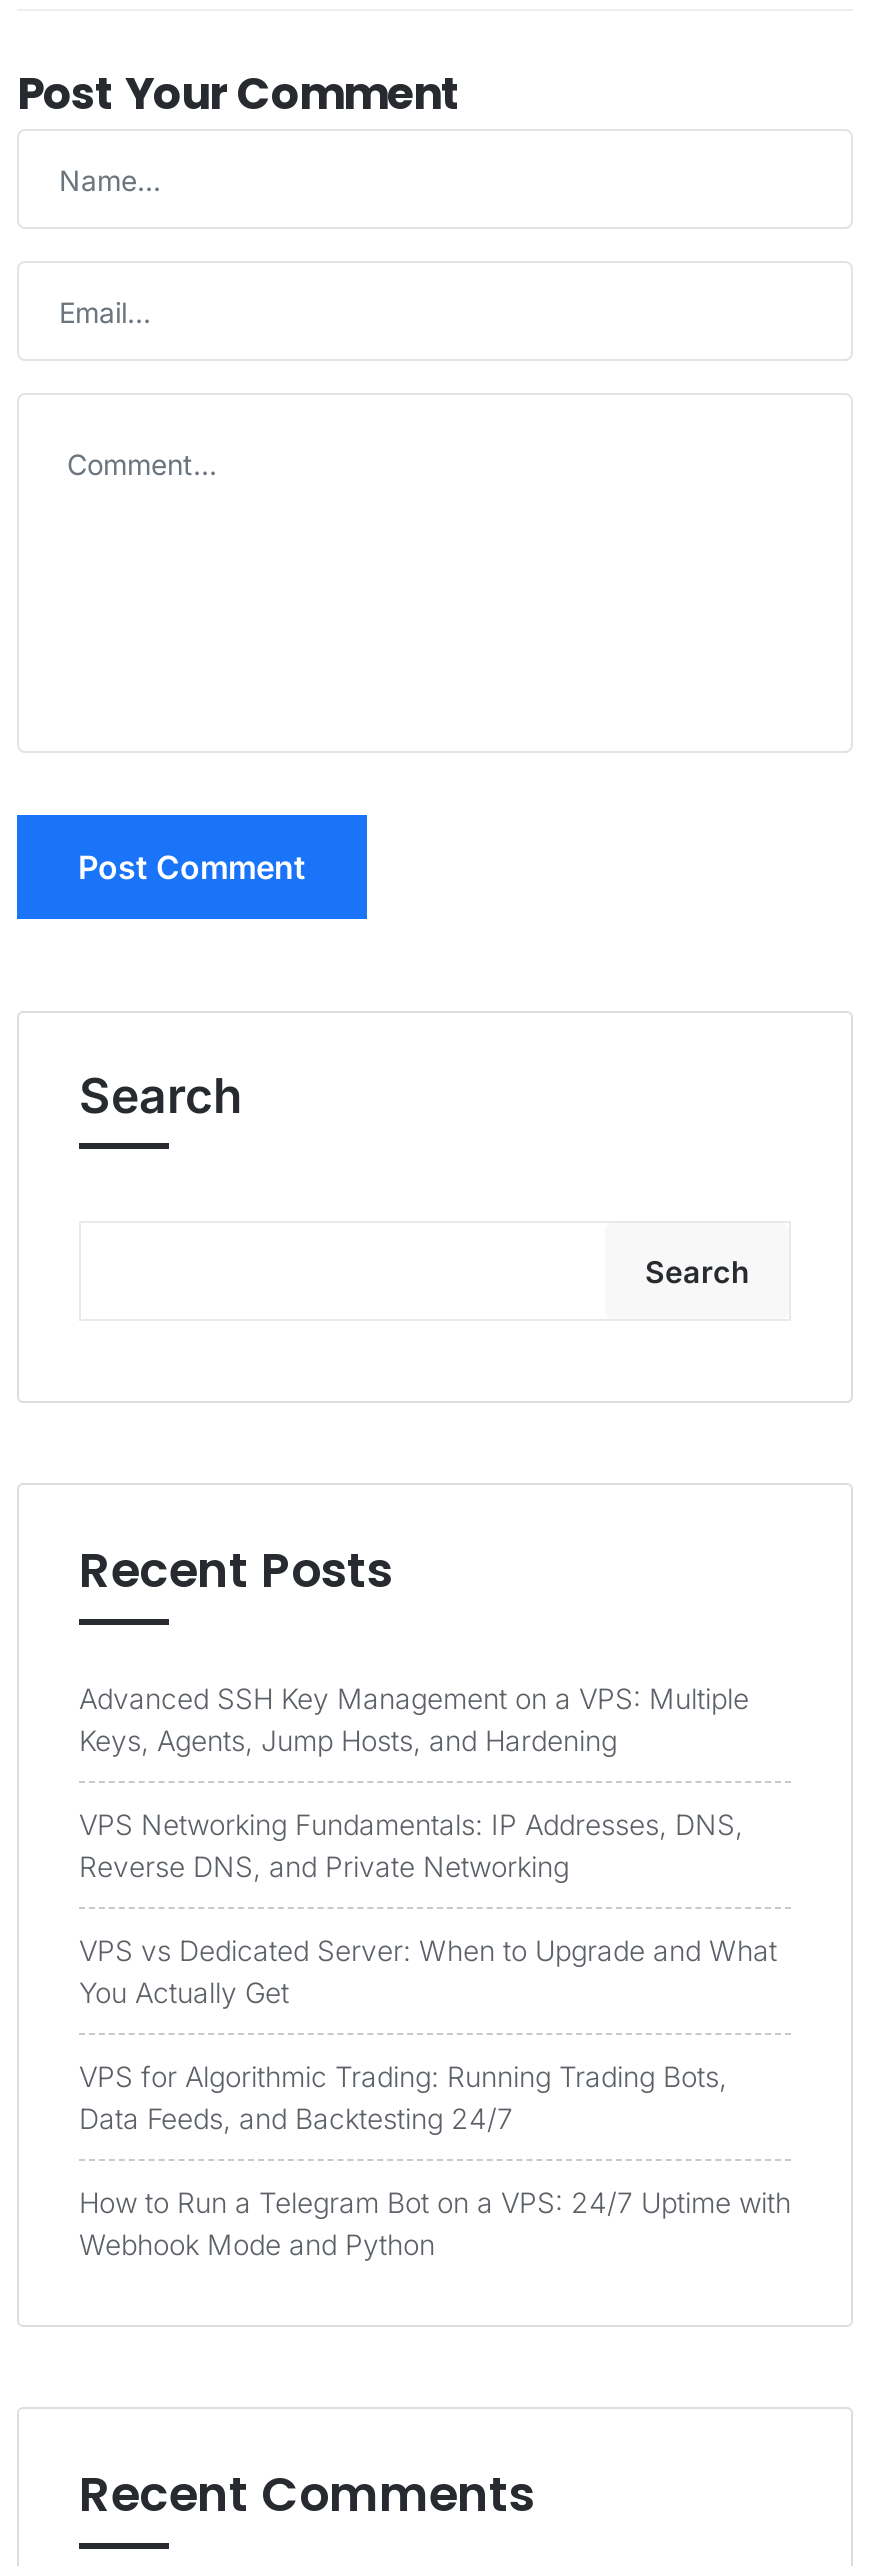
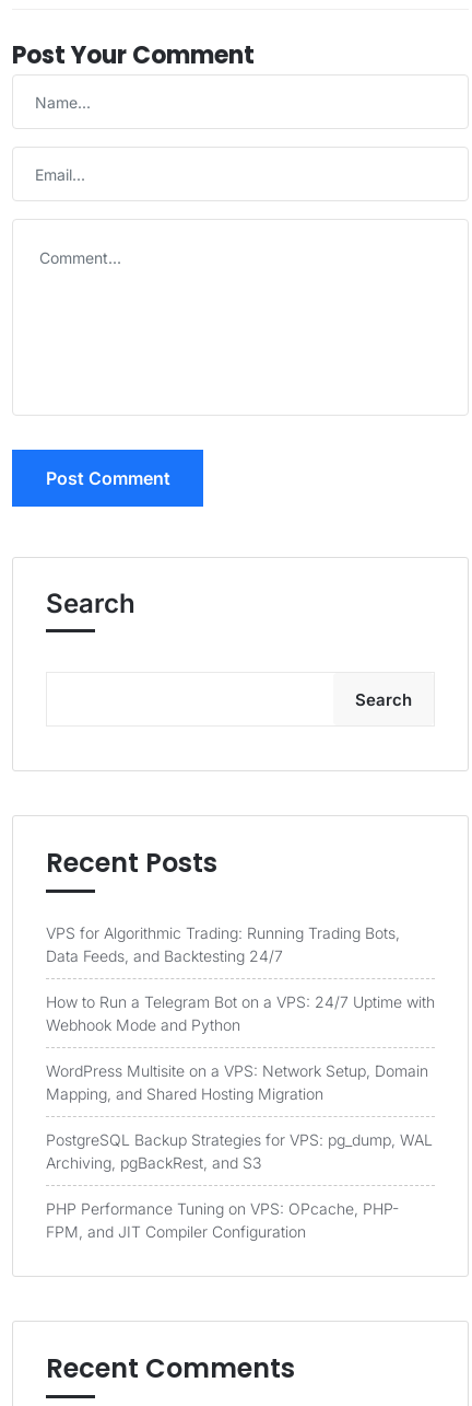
- Advanced SSH Key Management on a VPS: Multiple
- Keys, Agents, Jump Hosts, and Hardening
- VPS Networking Fundamentals: IP Addresses, DNS,
- Reverse DNS, and Private Networking
- VPS vs Dedicated Server: When to Upgrade and What
- You Actually Get

moved up: VPS for Algorithmic Trading: Running Trading Bots, | Data Feeds, and Backtesting 24/7 | How to Run a Telegram Bot on a VPS: 24/7 Uptime with | Webhook Mode and Python

+ WordPress Multisite on a VPS: Network Setup, Domain
+ Mapping, and Shared Hosting Migration
+ PostgreSQL Backup Strategies for VPS: pg_dump, WAL
+ Archiving, pgBackRest, and S3
+ PHP Performance Tuning on VPS: OPcache, PHP-
+ FPM, and JIT Compiler Configuration
